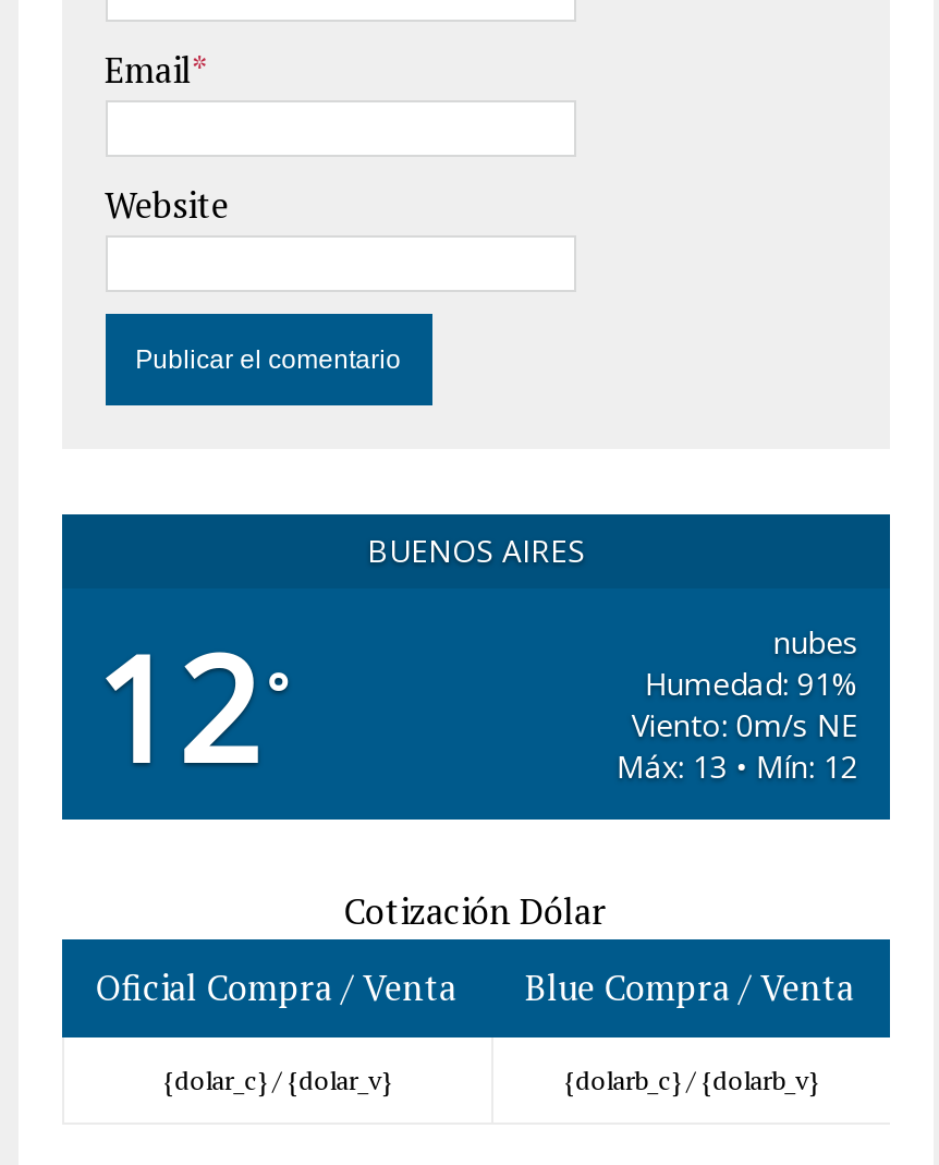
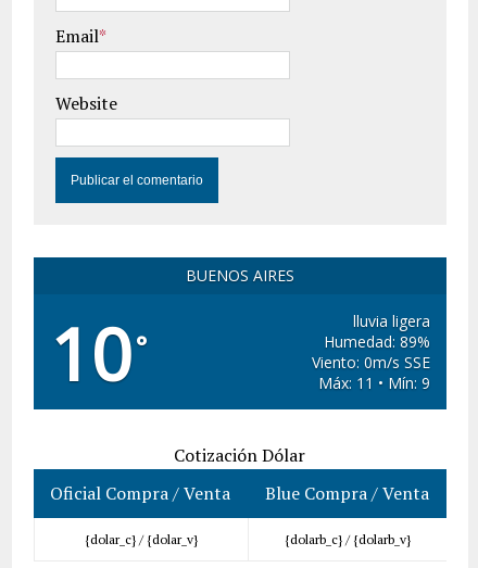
- 12 °
- nubes
- Humedad: 91%
- Viento: 0m/s NE
- Máx: 13 • Mín: 12
+ 10 °
+ lluvia ligera
+ Humedad: 89%
+ Viento: 0m/s SSE
+ Máx: 11 • Mín: 9
